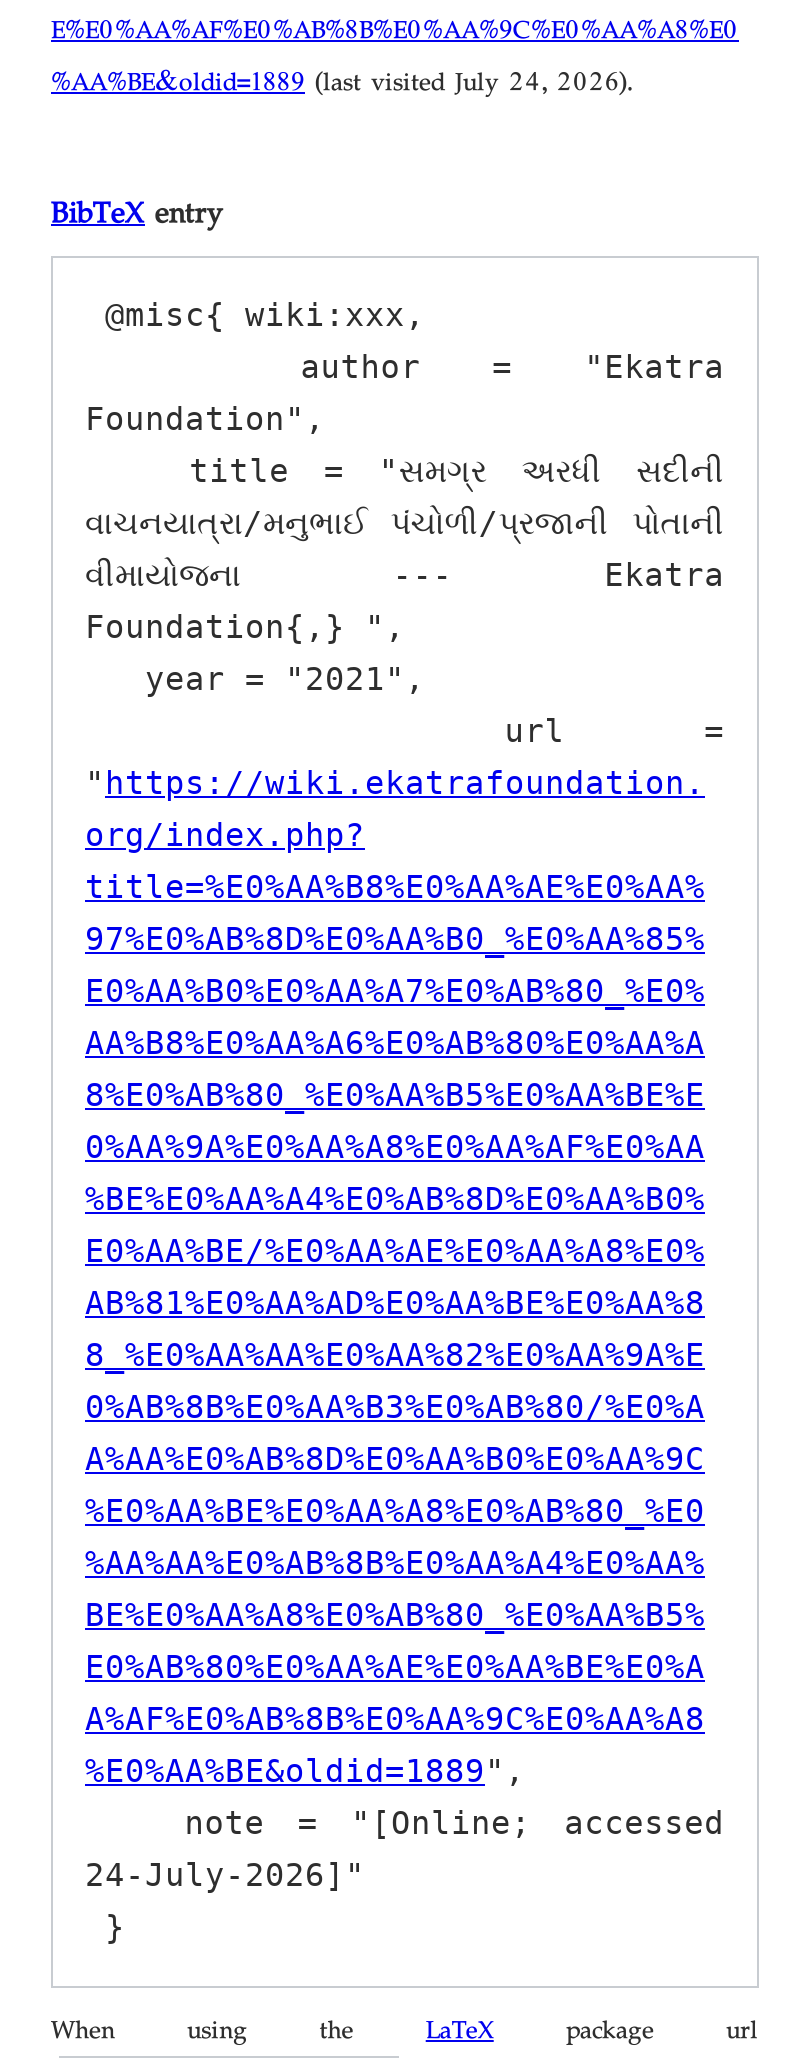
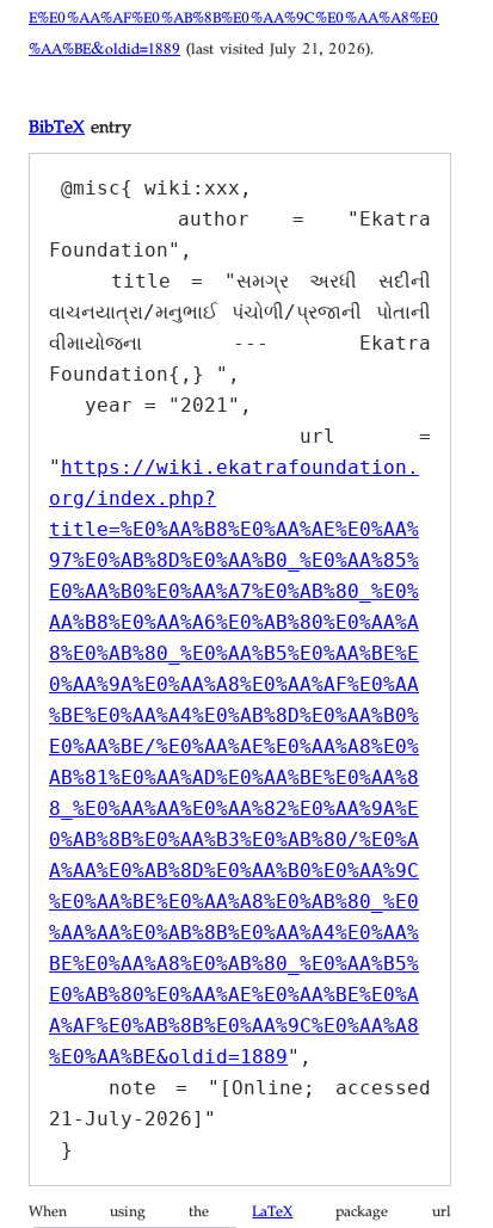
- %AA%BE&oldid=1889 (last visited July 24, 2026).
+ %AA%BE&oldid=1889 (last visited July 21, 2026).

- 24-July-2026]"
+ 21-July-2026]"
